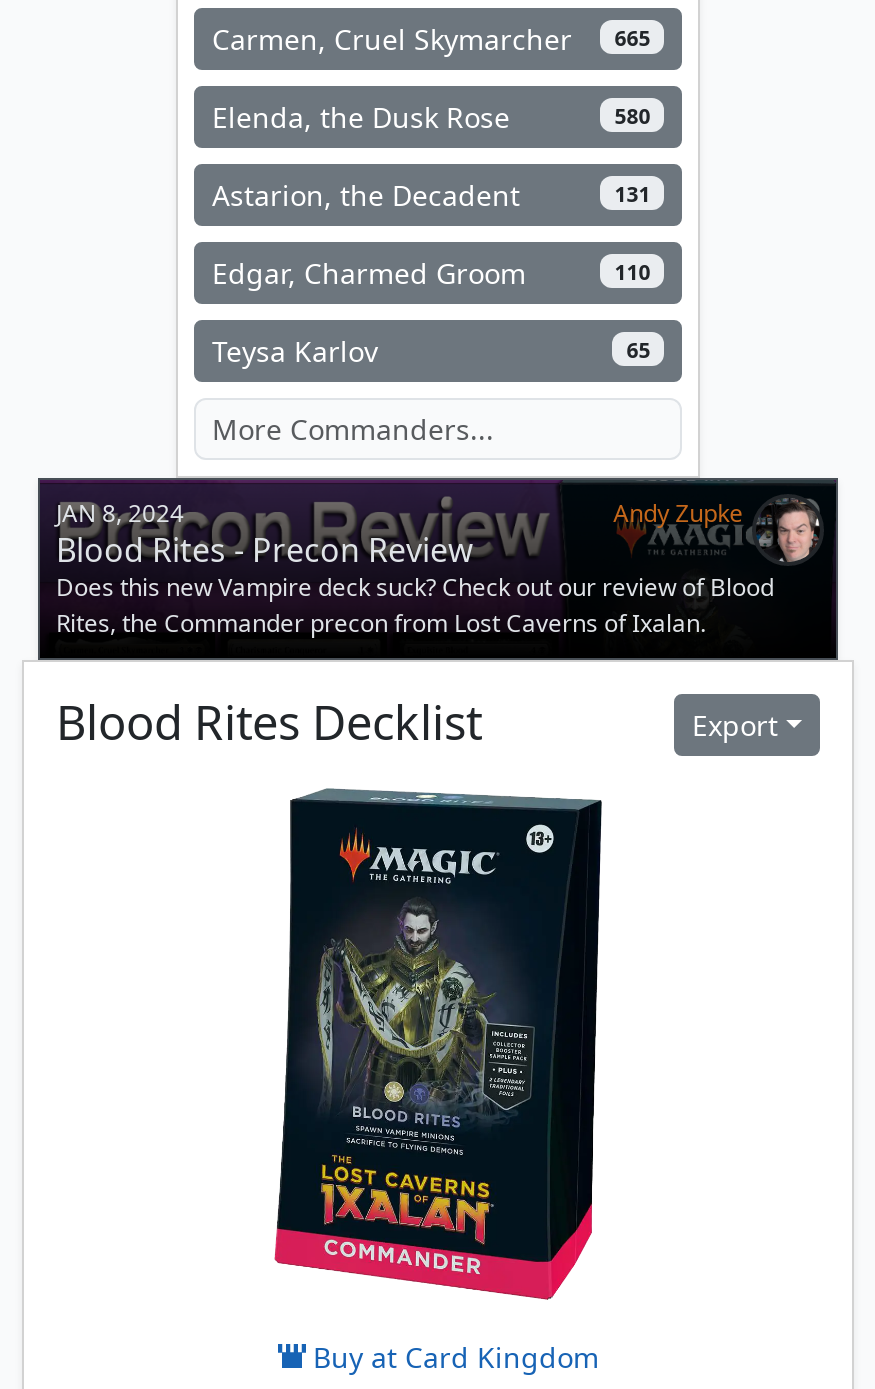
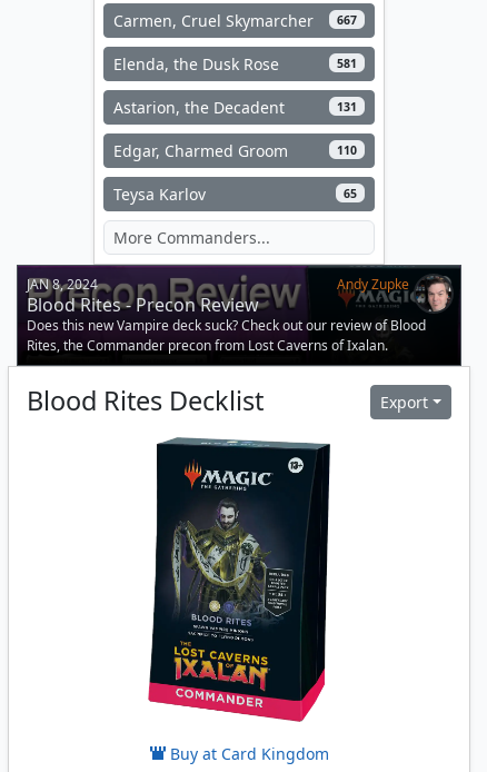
- Carmen, Cruel Skymarcher 665
+ Carmen, Cruel Skymarcher 667

- 580
+ 581
